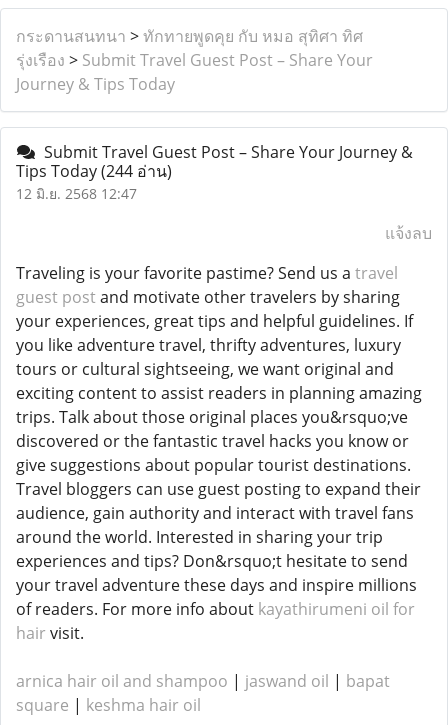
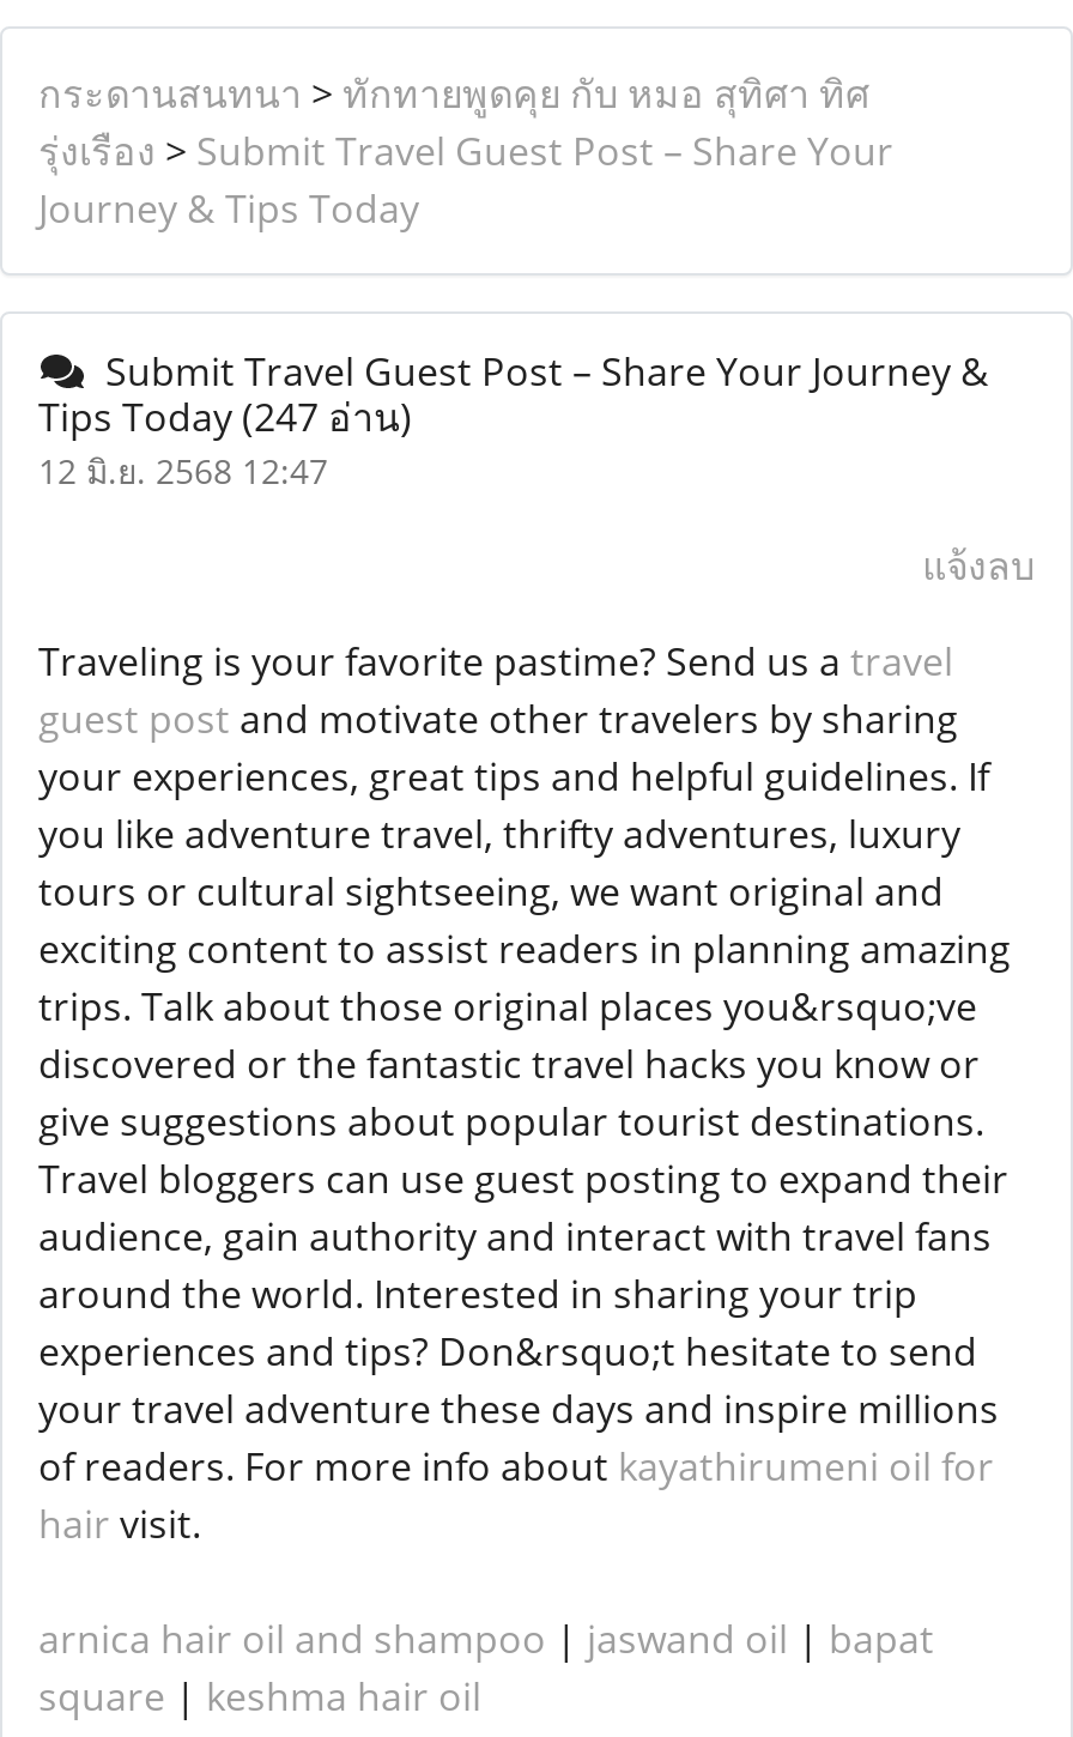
- Tips Today (244 อ่าน)
+ Tips Today (247 อ่าน)
